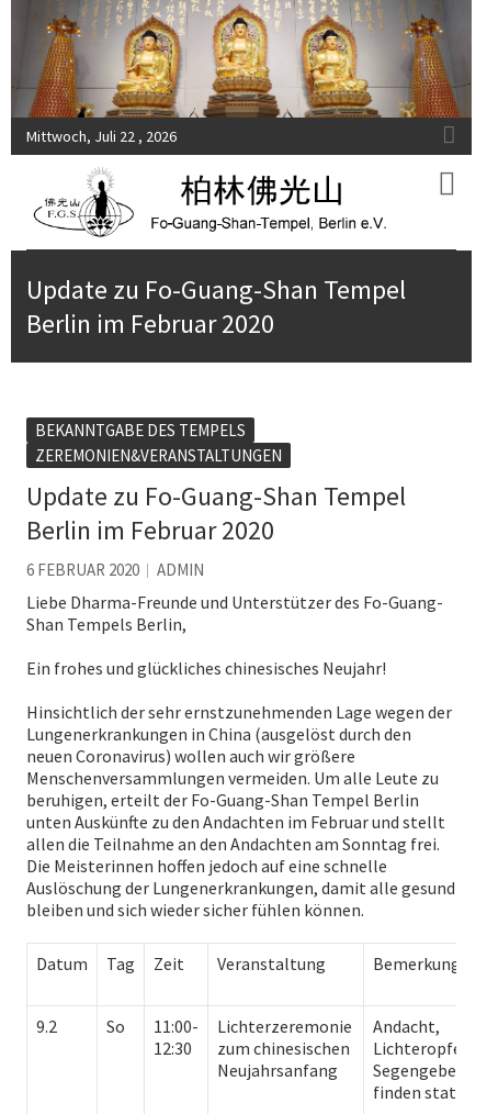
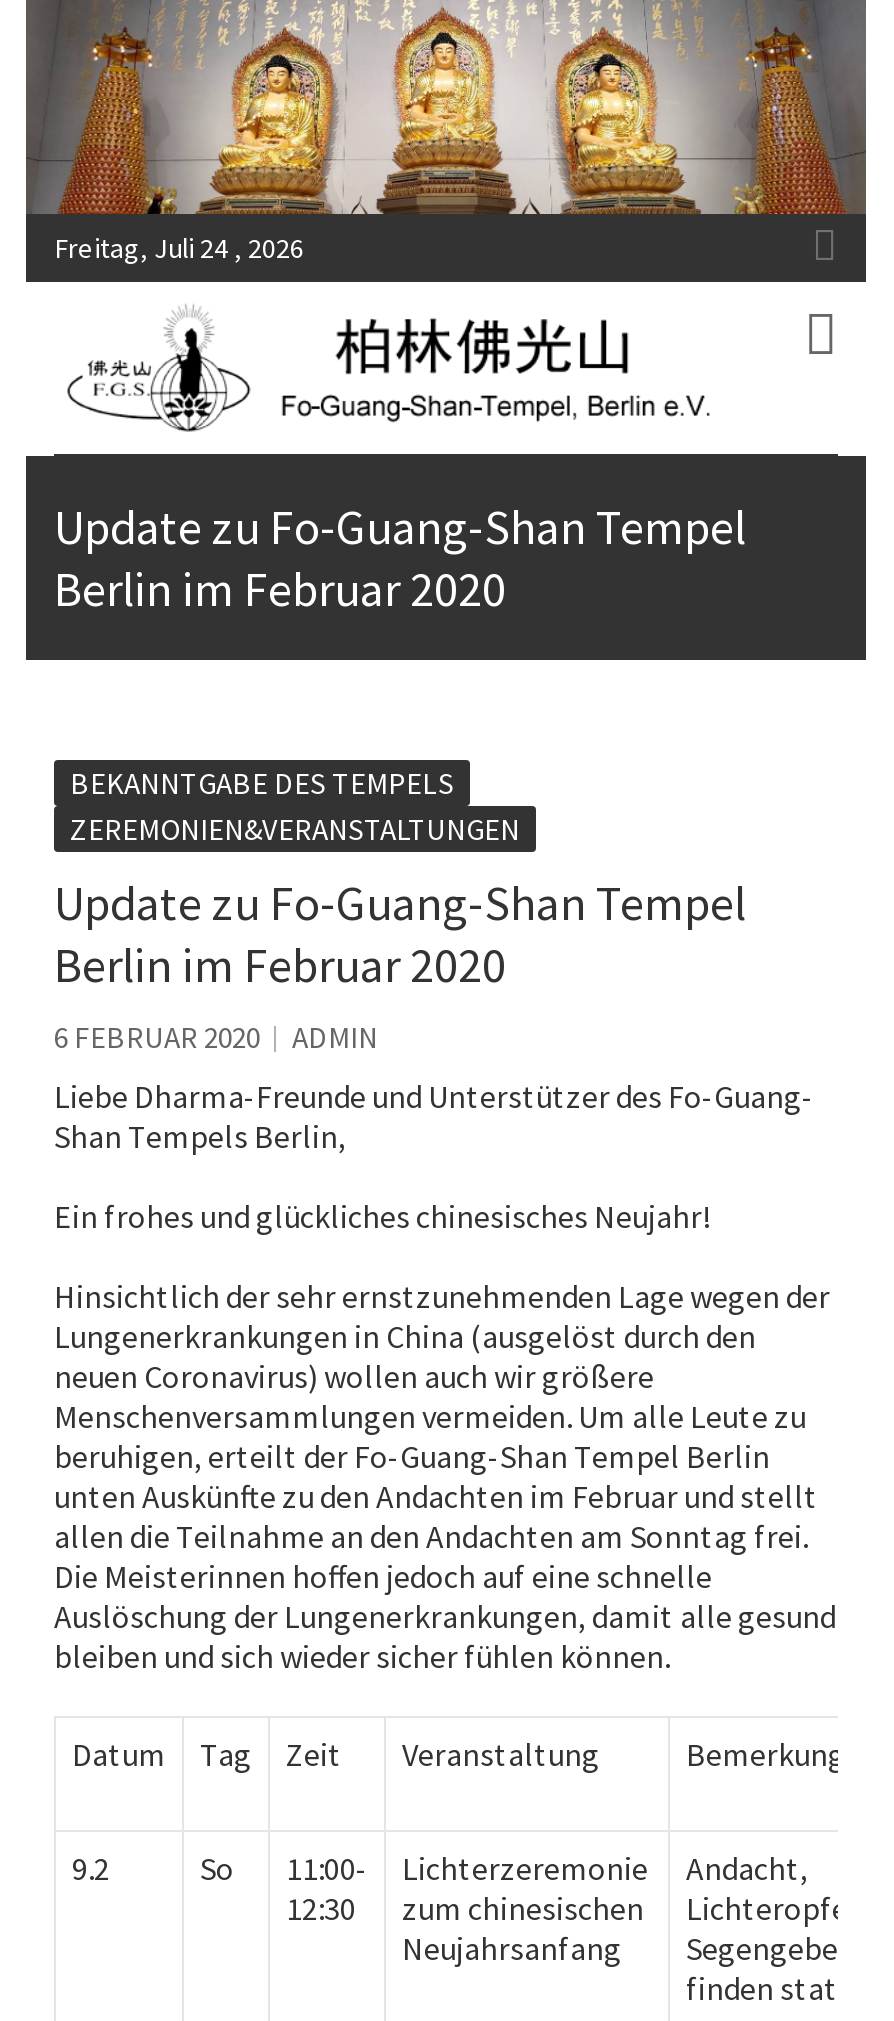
- Mittwoch, Juli 22 , 2026
+ Freitag, Juli 24 , 2026
